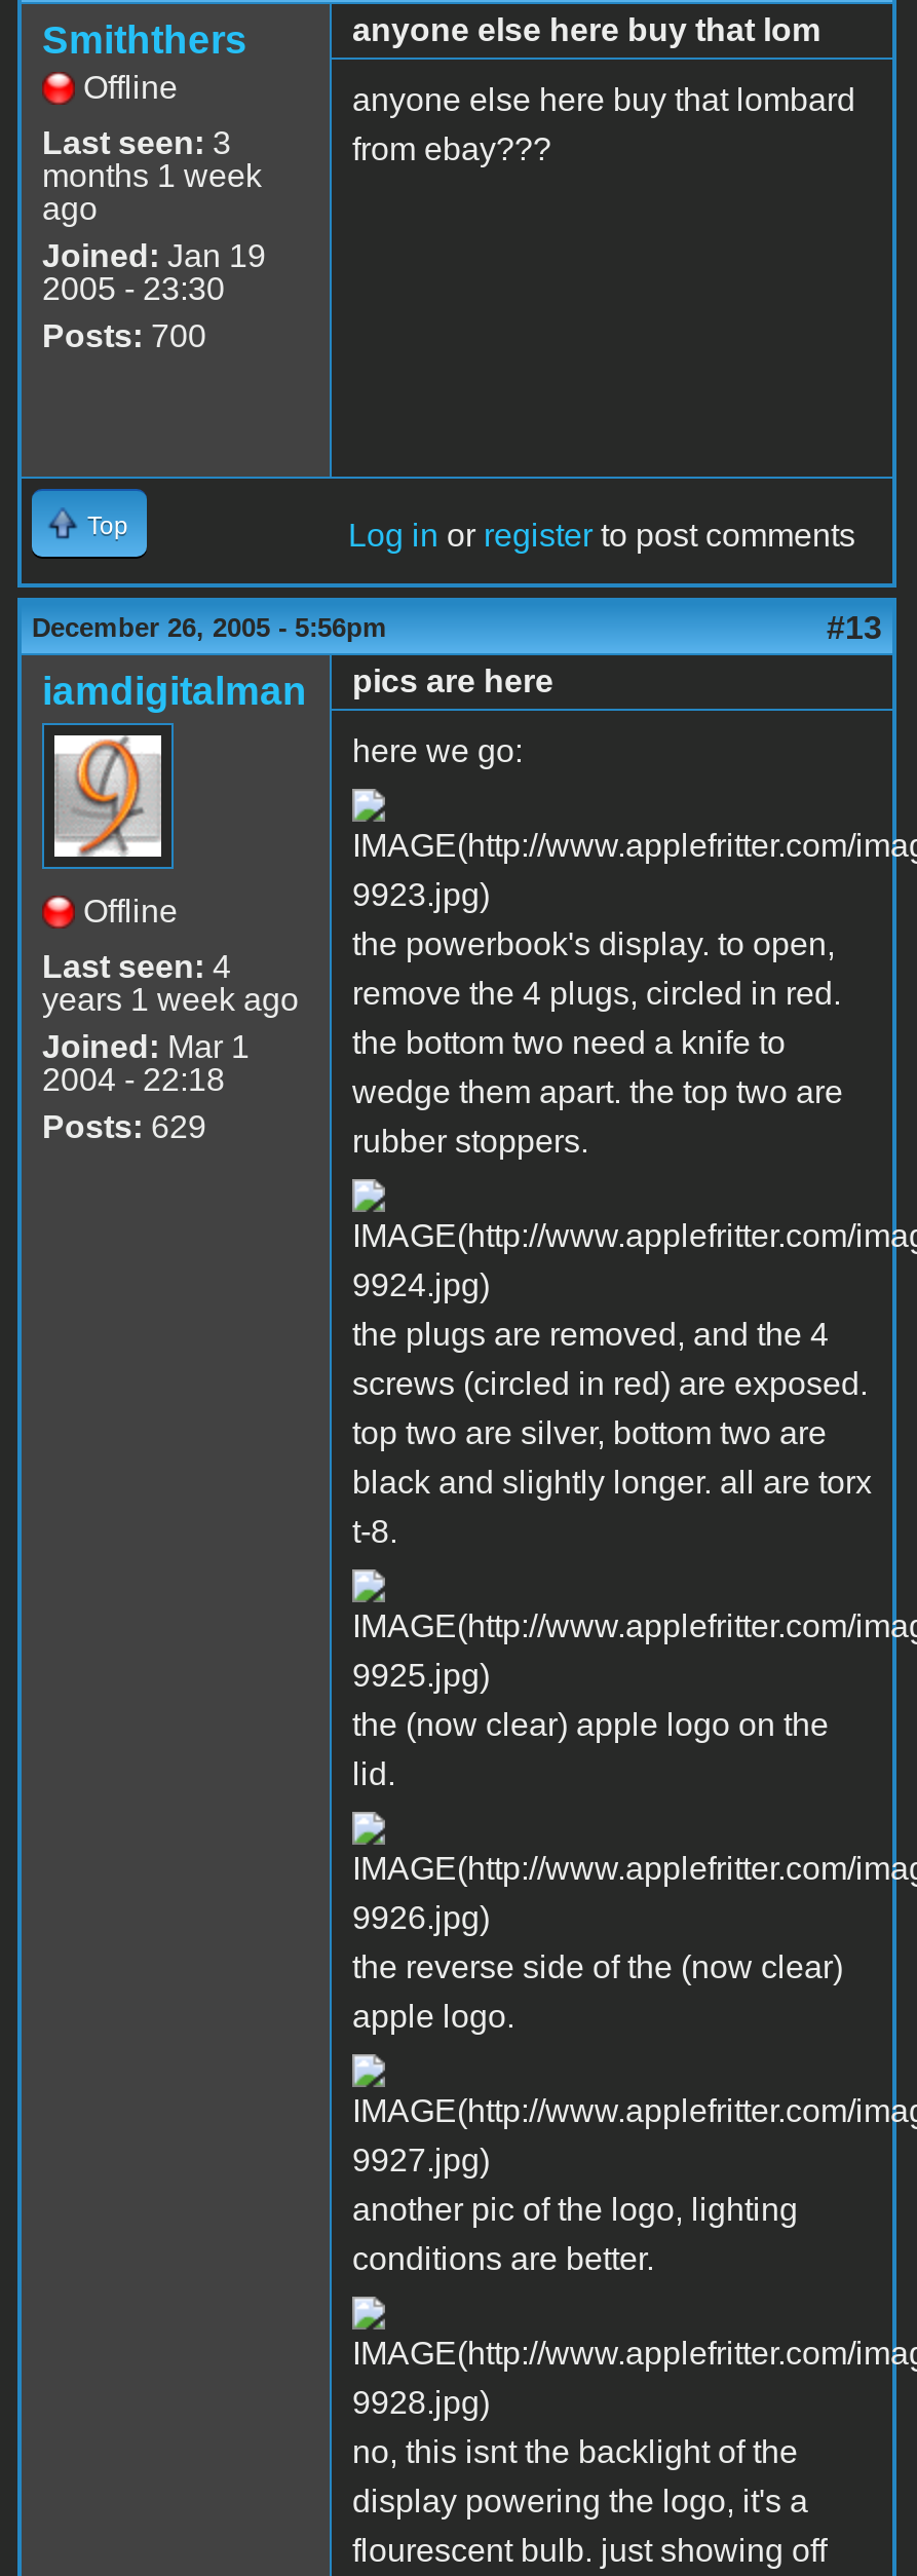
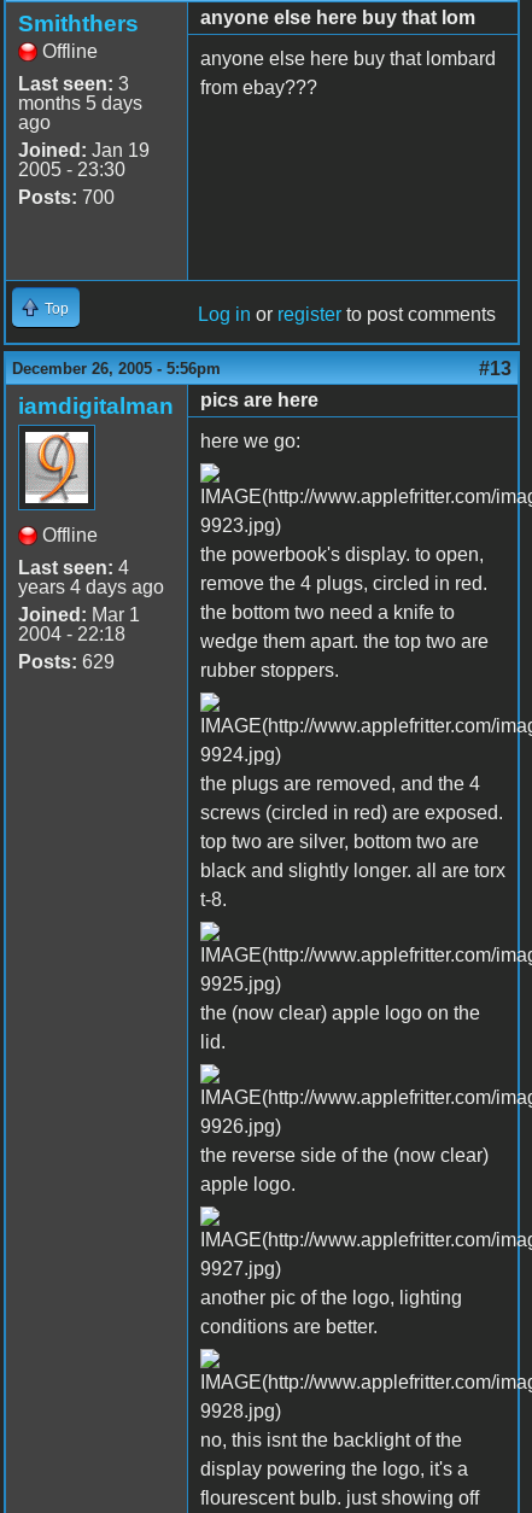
- months 1 week
+ months 5 days

- years 1 week ago
+ years 4 days ago
